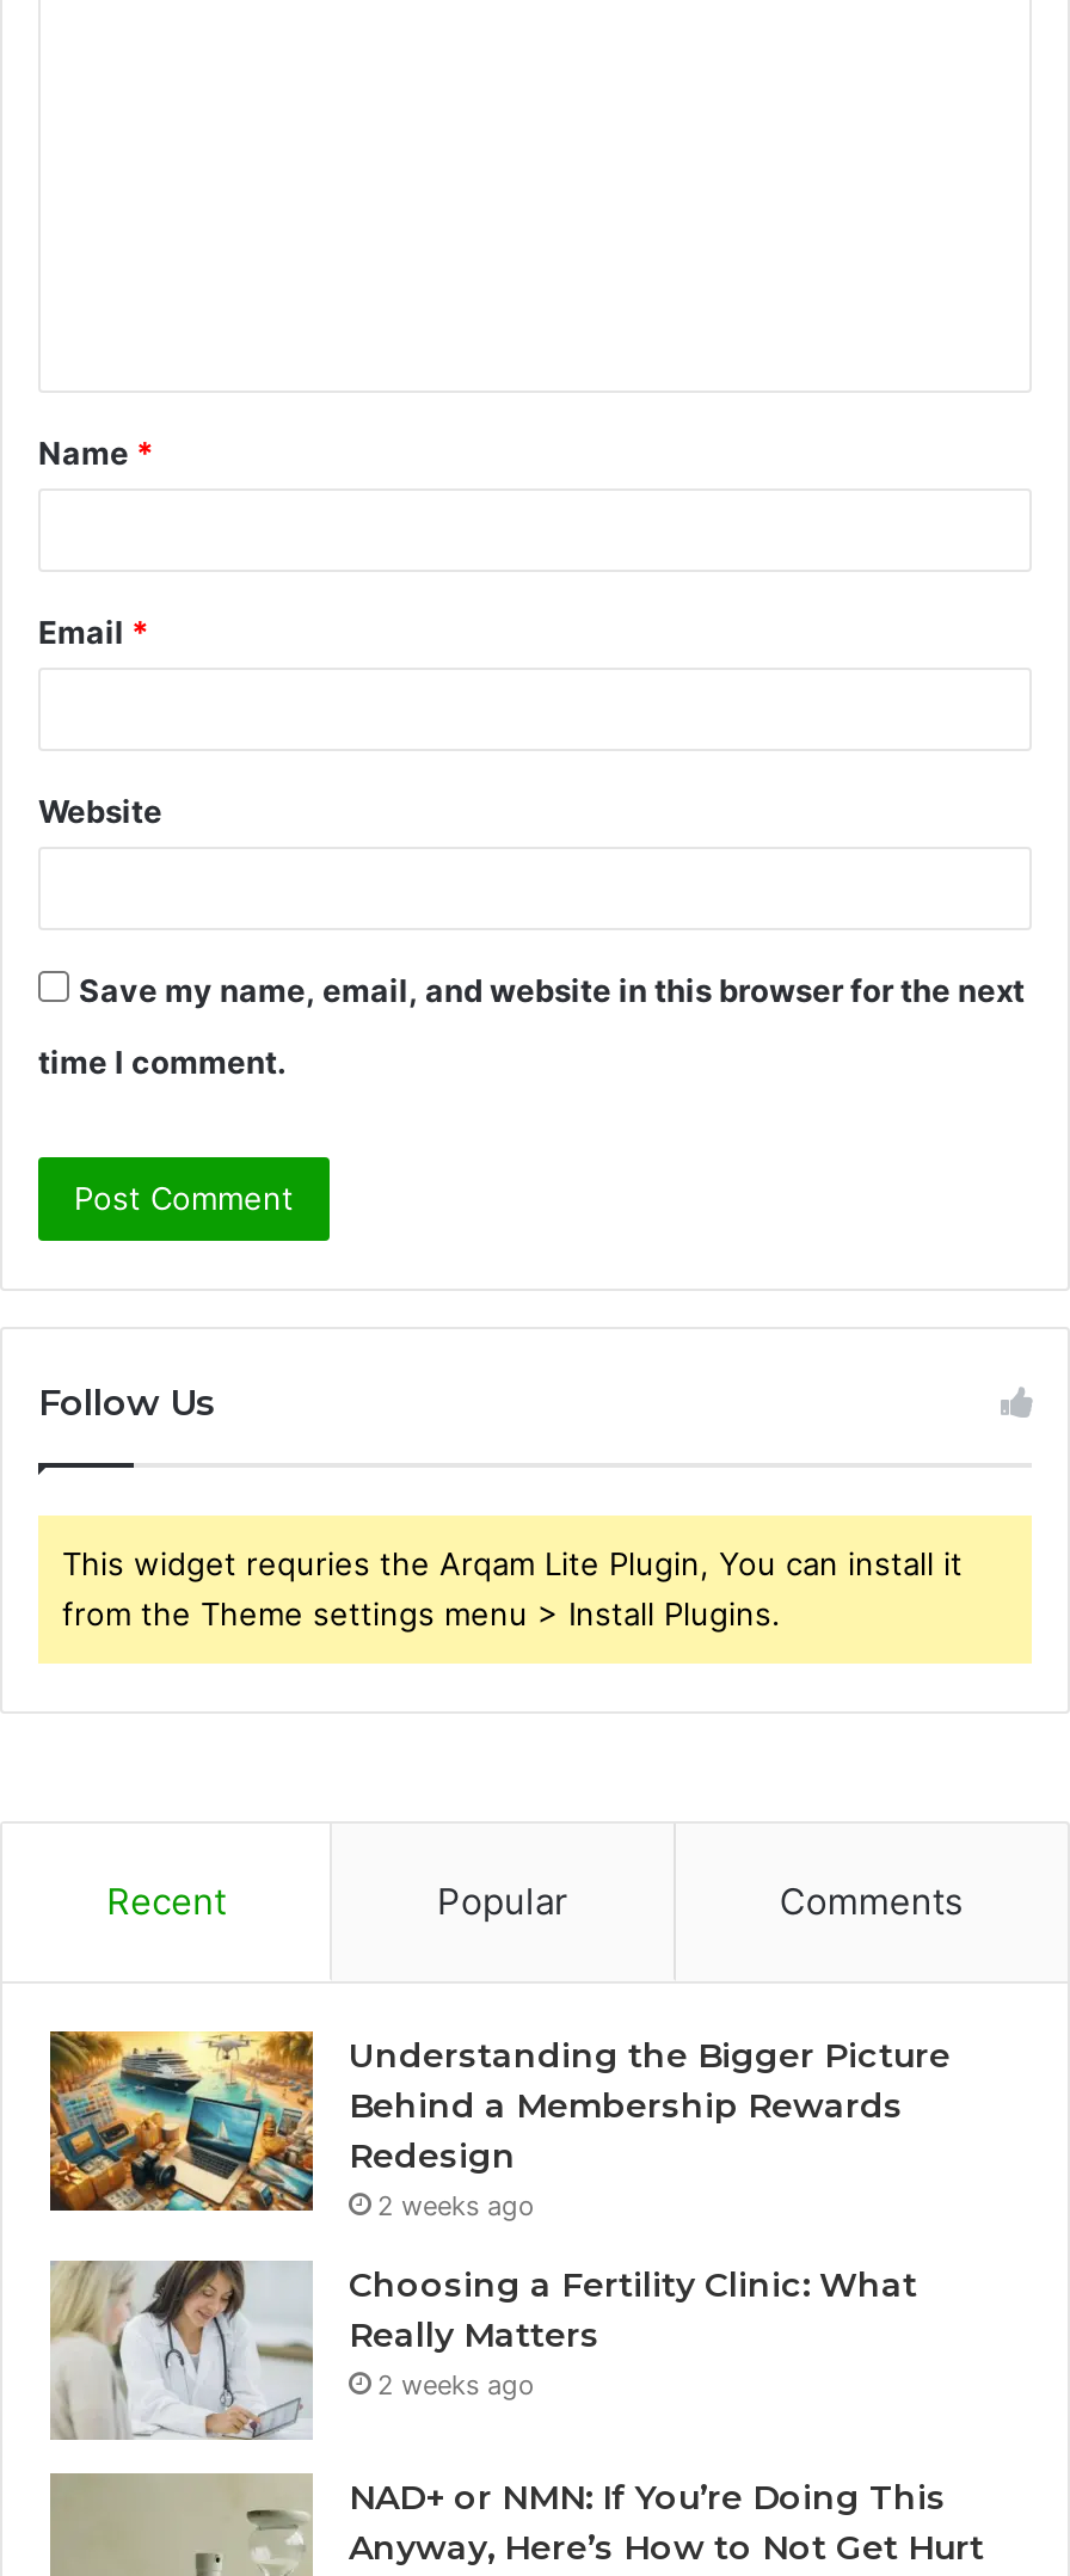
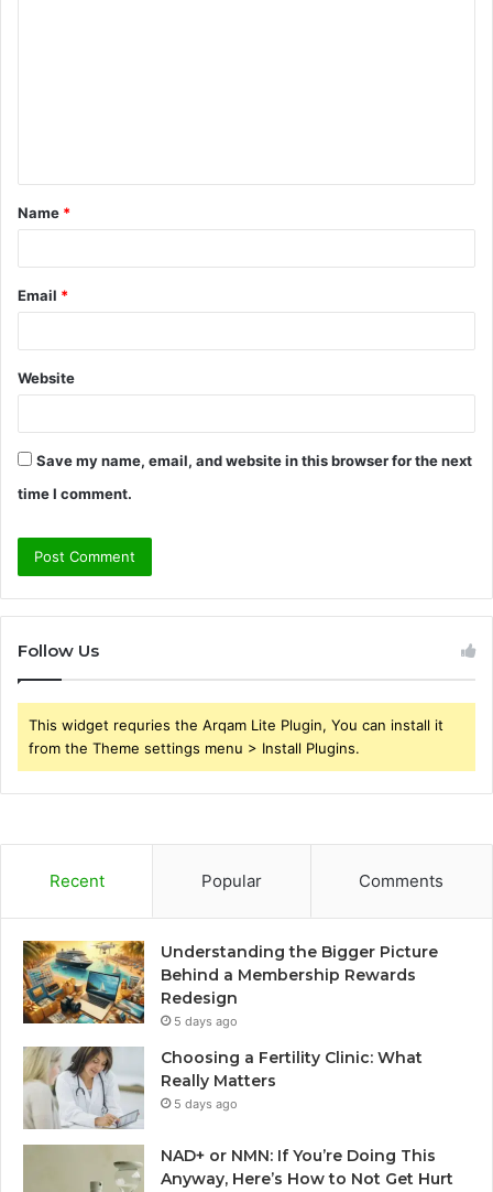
- 2 weeks ago
+ 5 days ago

- 2 weeks ago
+ 5 days ago
